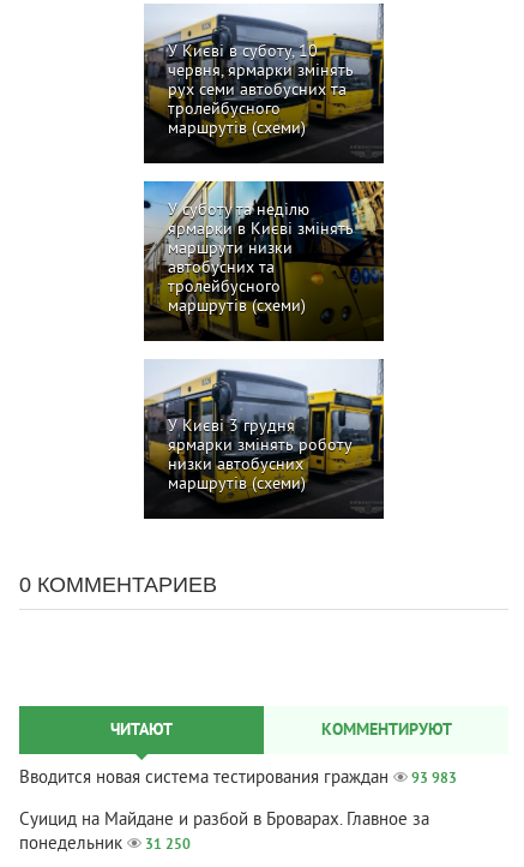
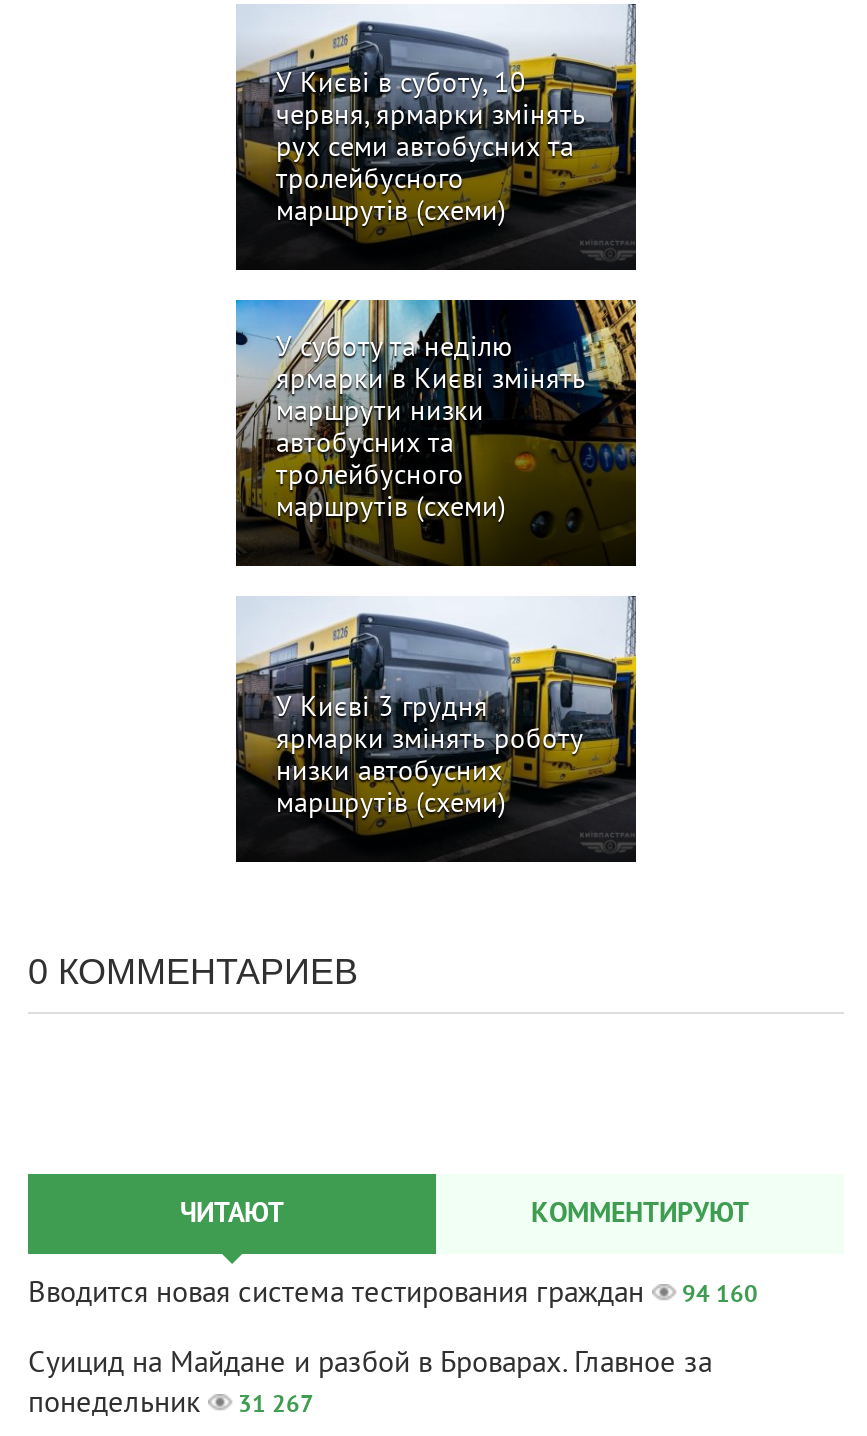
- Вводится новая система тестирования граждан 93 983
+ Вводится новая система тестирования граждан 94 160

- понедельник 31 250
+ понедельник 31 267
